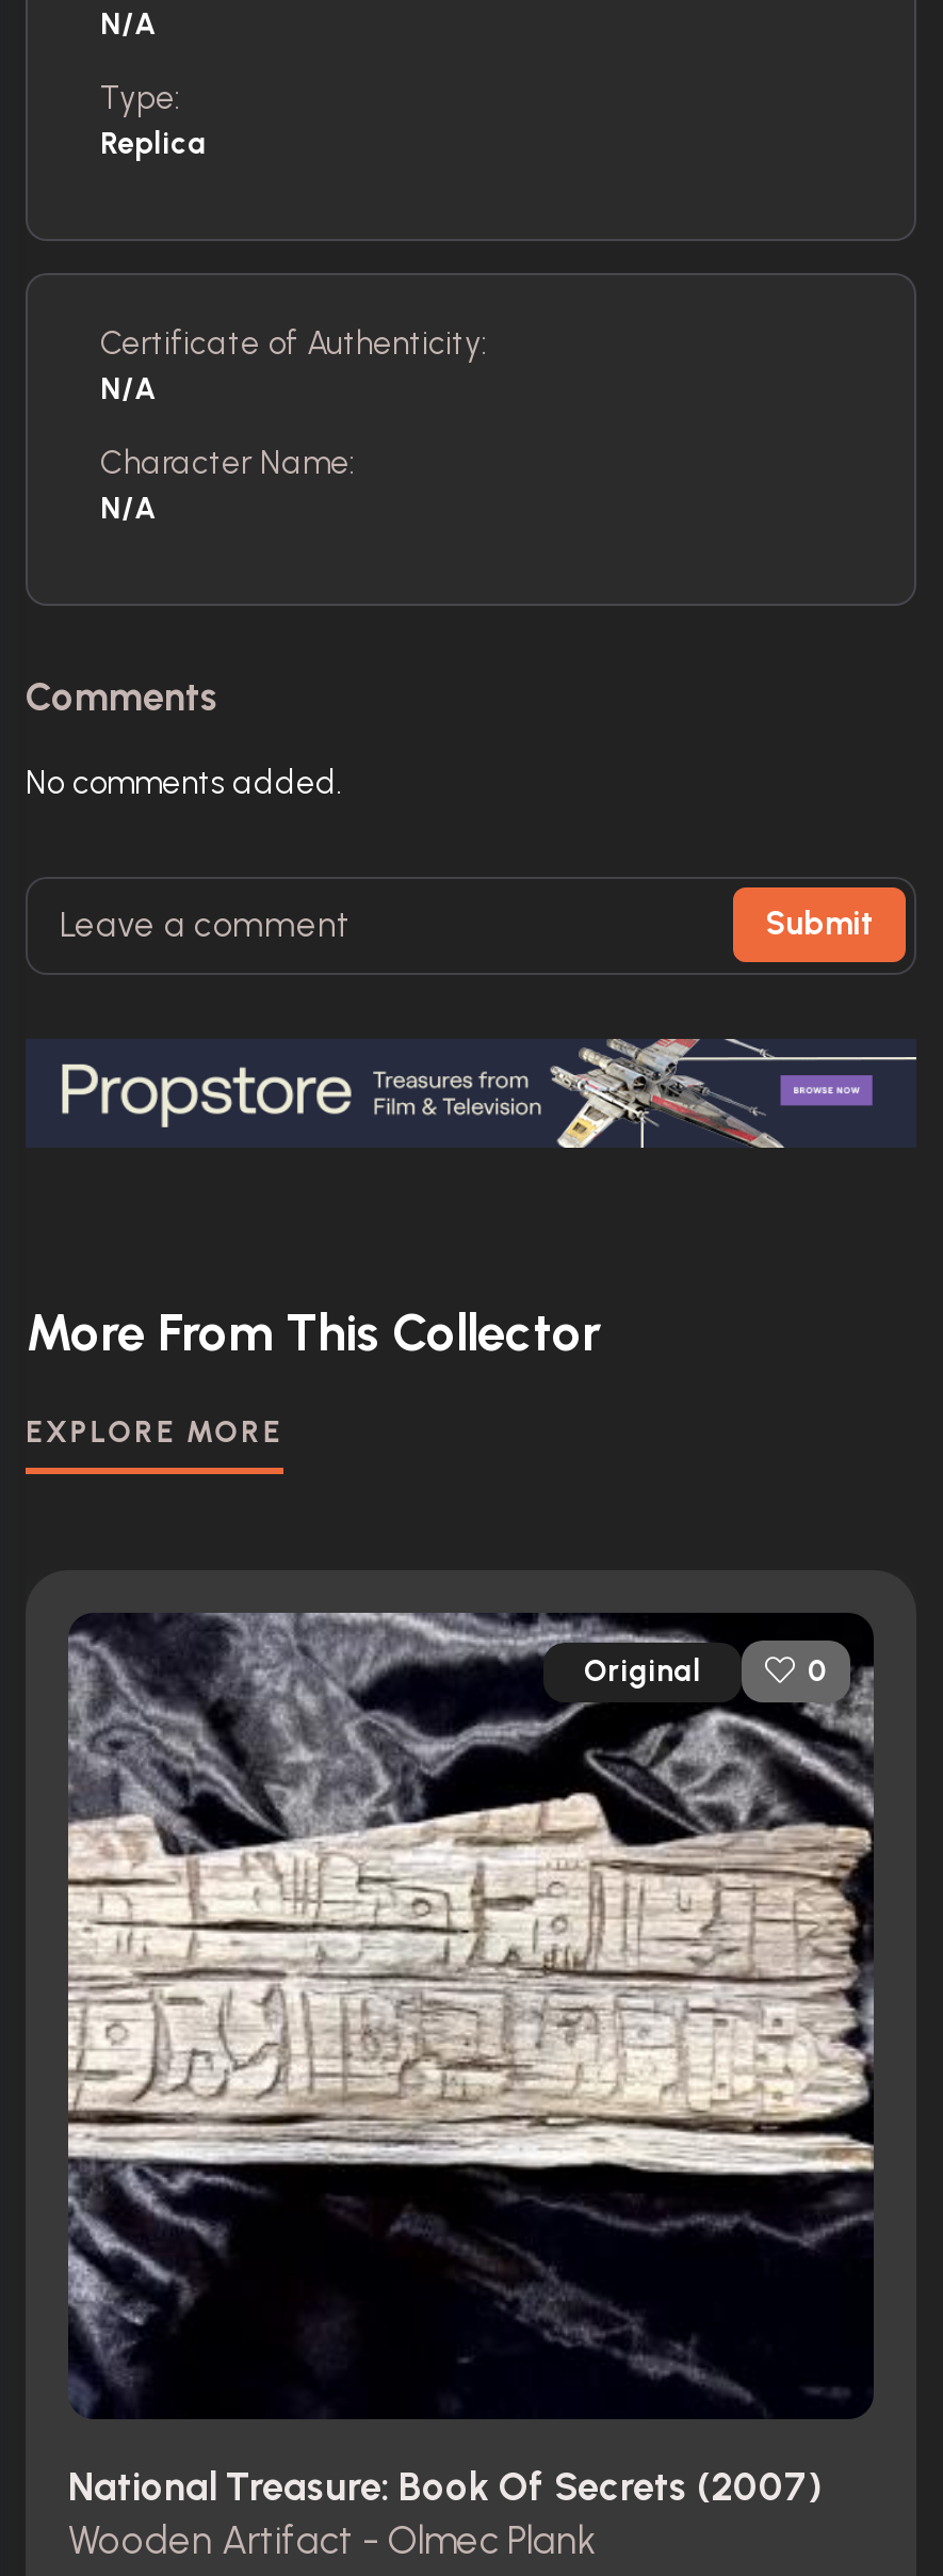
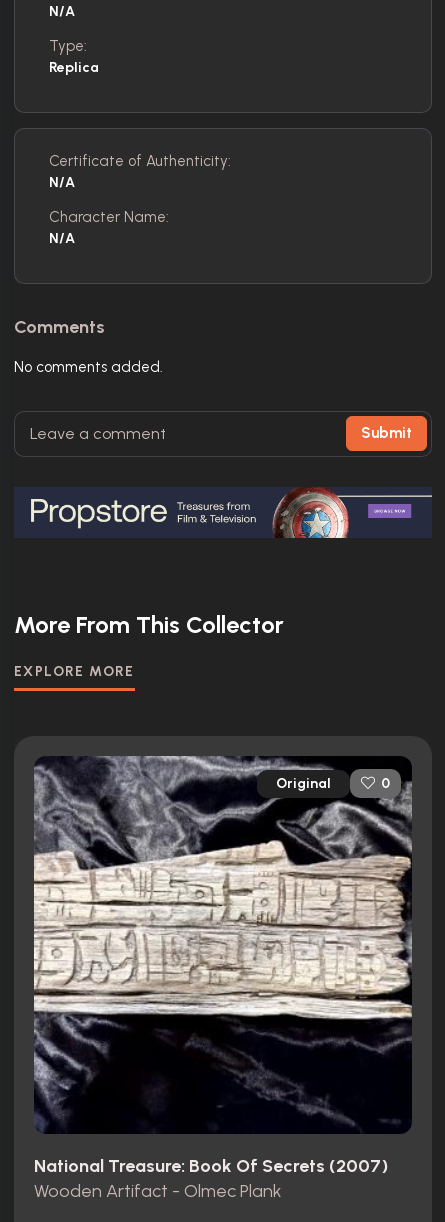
- [image]
+ [image]
